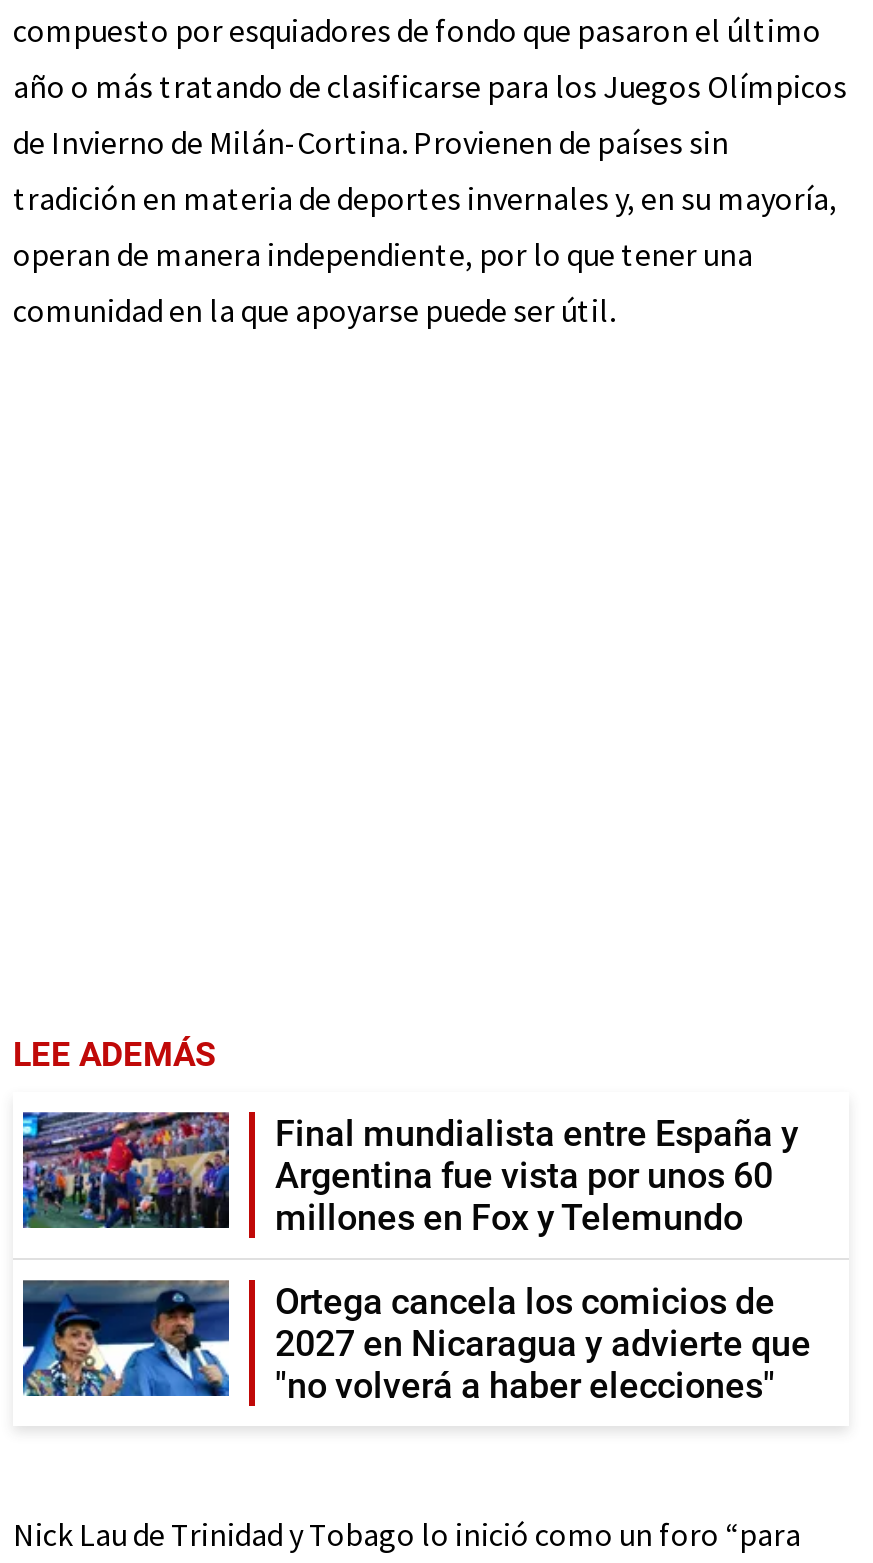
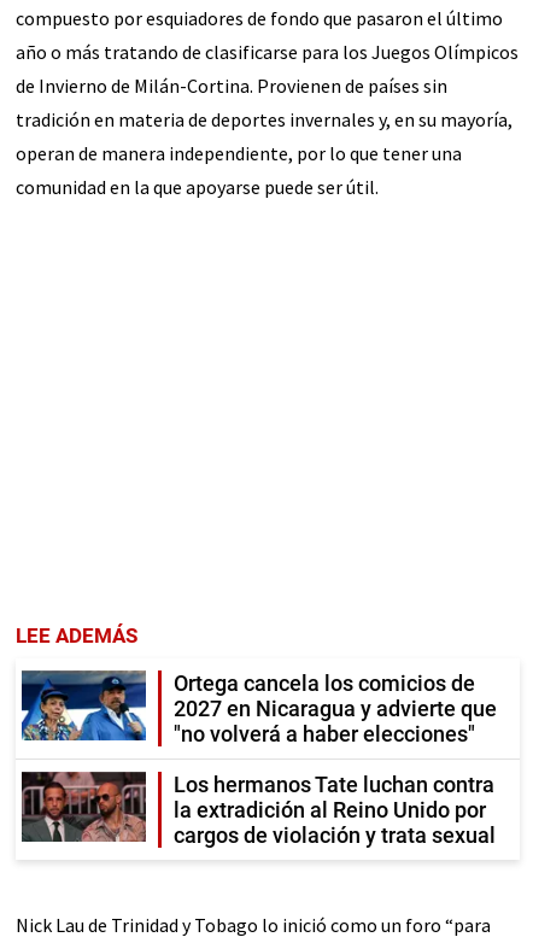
- [image]
- Final mundialista entre España y
- Argentina fue vista por unos 60
- millones en Fox y Telemundo

moved up: [image] | Ortega cancela los comicios de | 2027 en Nicaragua y advierte que | "no volverá a haber elecciones"

+ [image]
+ Los hermanos Tate luchan contra
+ la extradición al Reino Unido por
+ cargos de violación y trata sexual
